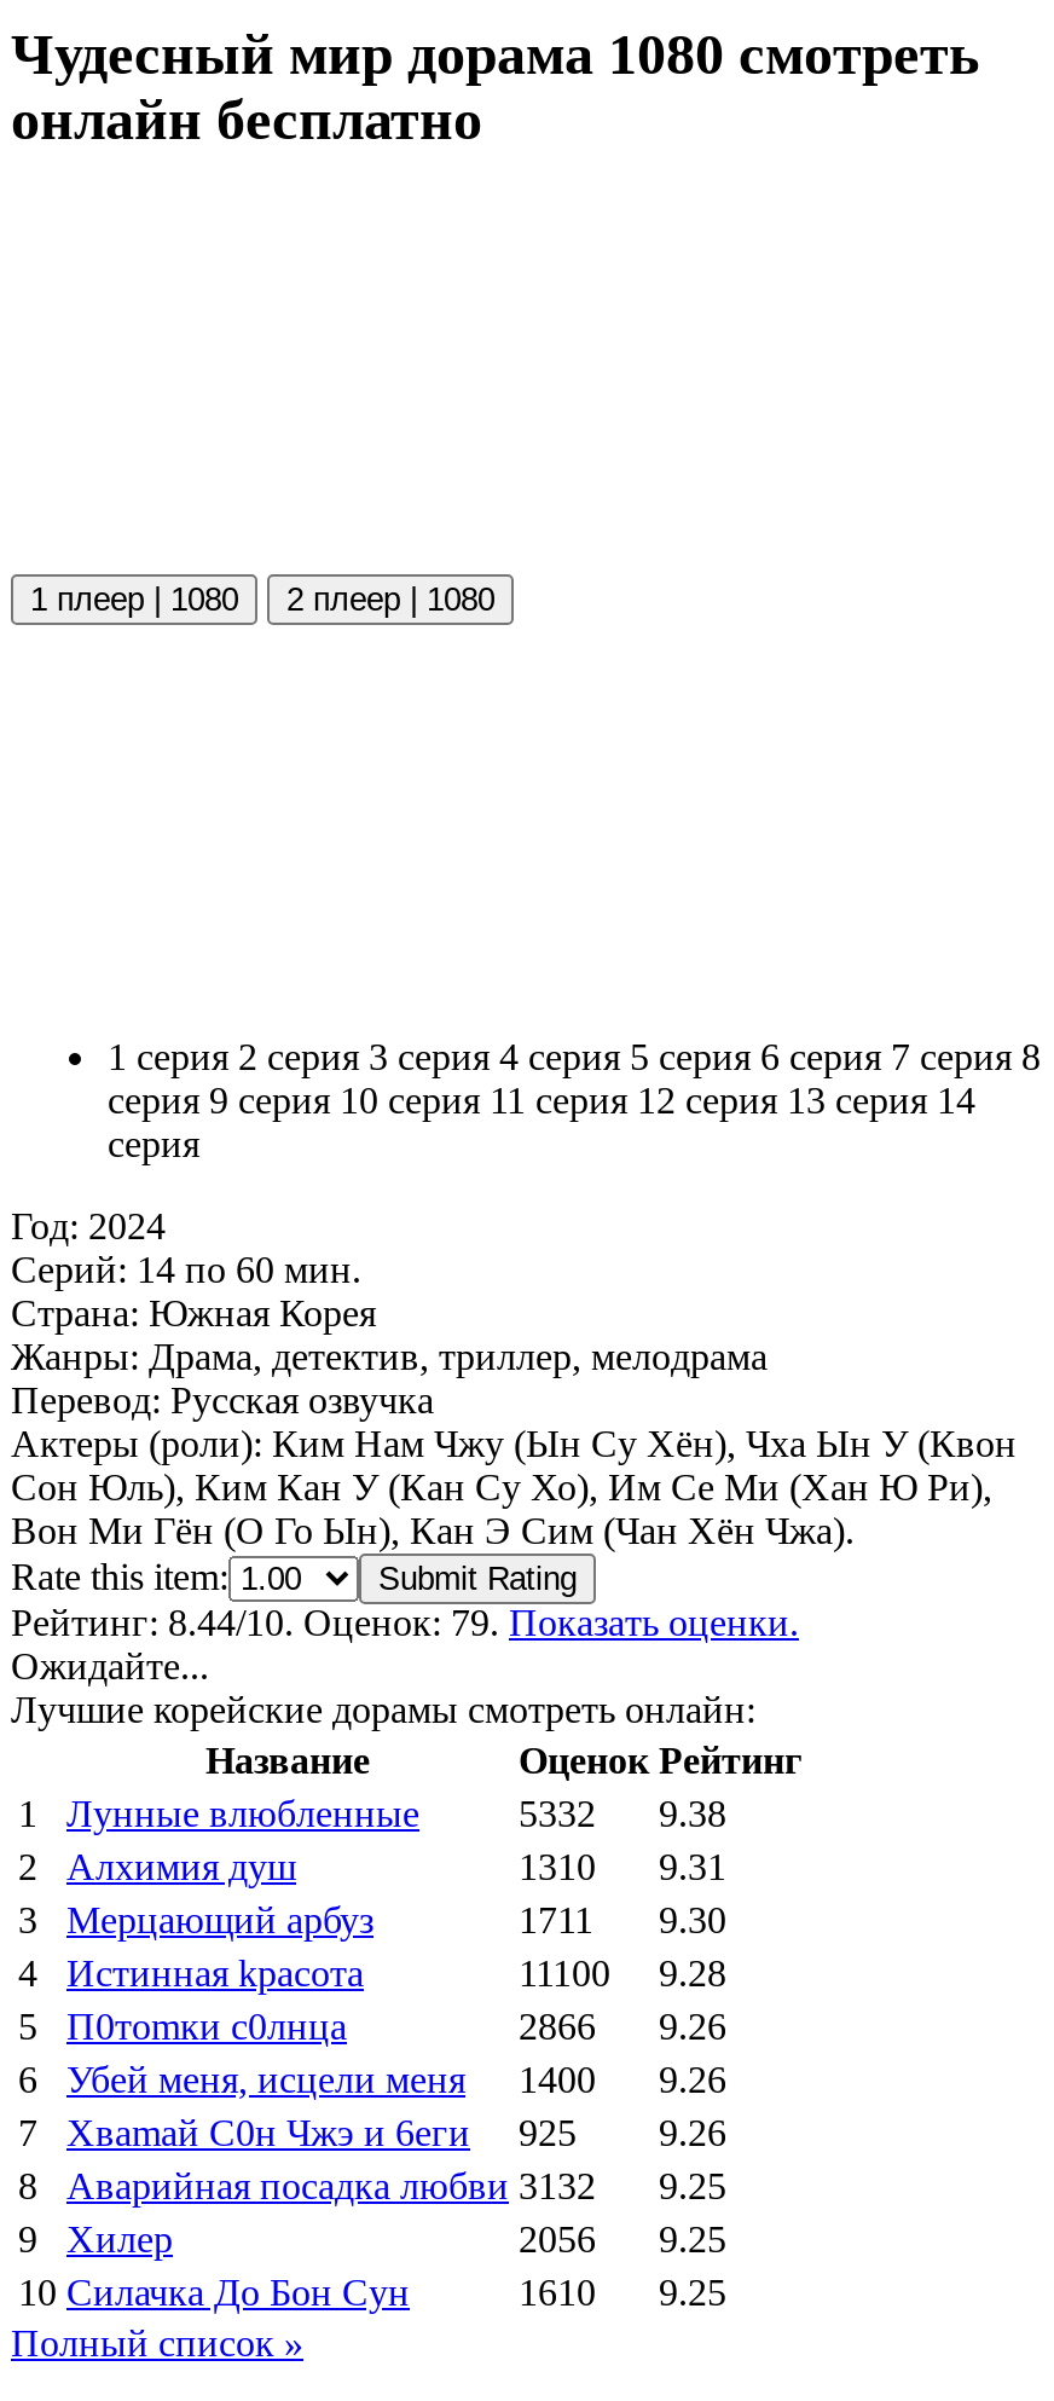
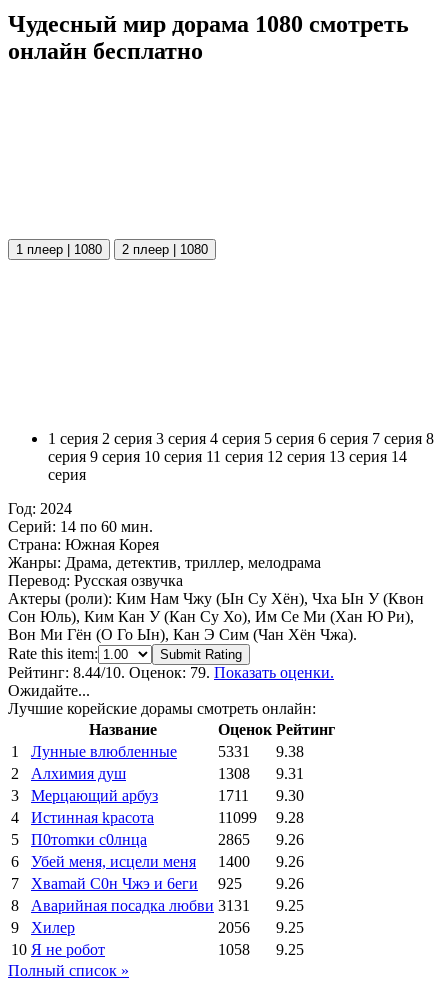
- 5332 9.38
+ 5331 9.38

- 1310 9.31
+ 1308 9.31

- 11100 9.28
+ 11099 9.28

- 2866 9.26
+ 2865 9.26

- Аварийная посадка любви 3132
+ Аварийная посадка любви 3131

- 10 Силачка До Бон Сун
- 1610
+ 10 Я не робот
+ 1058
